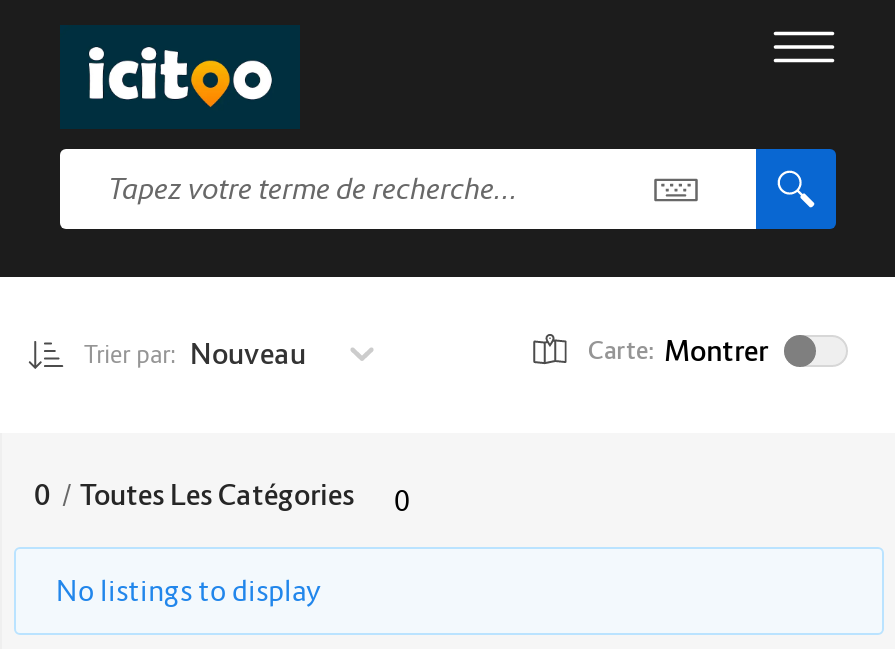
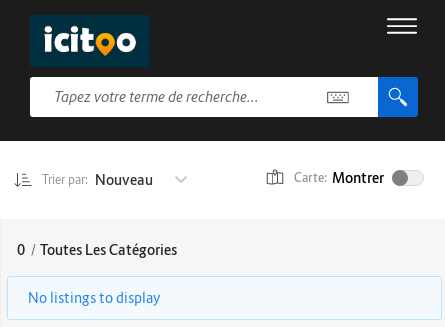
- 0
